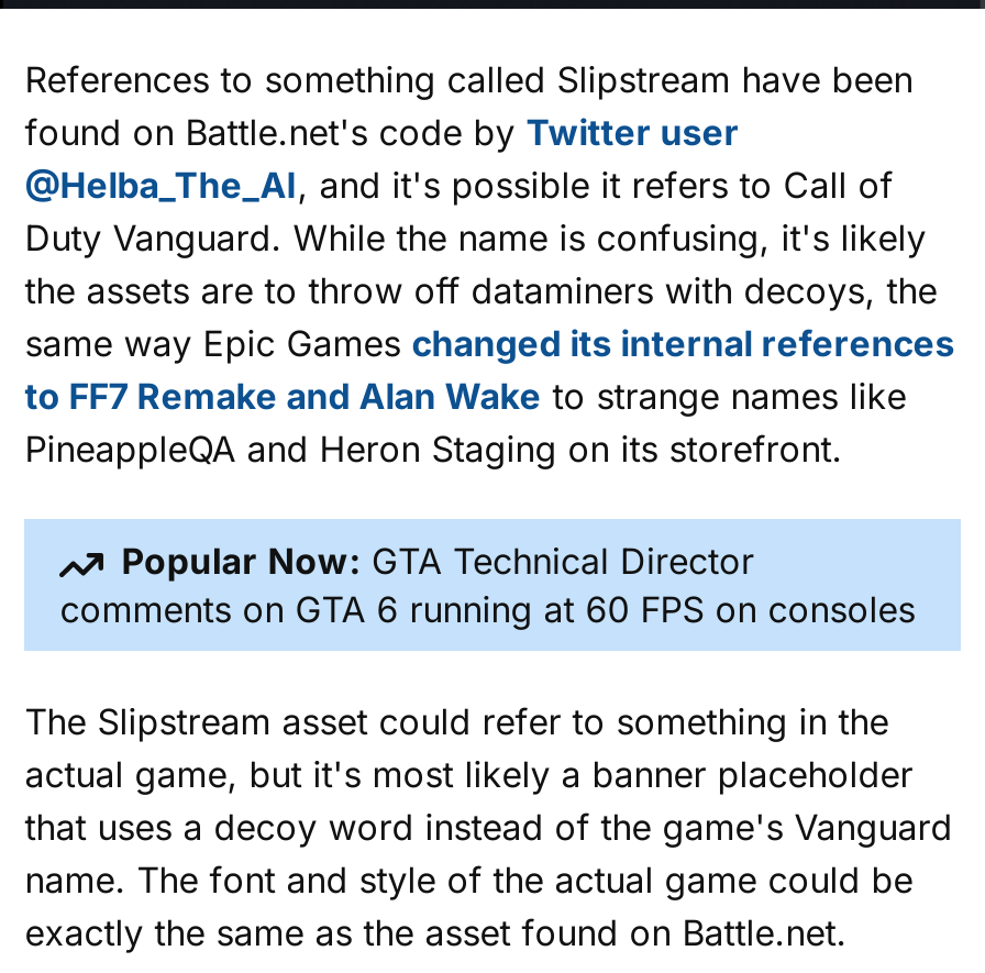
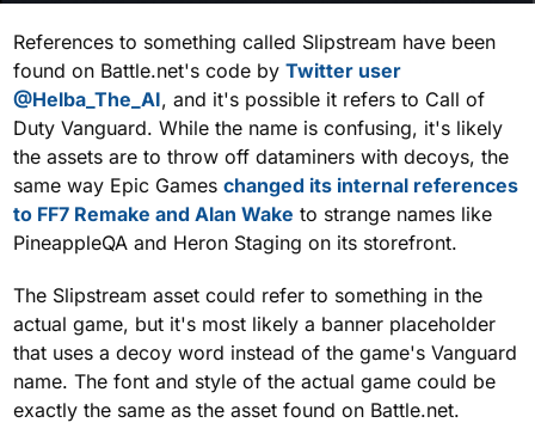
- Popular Now: GTA Technical Director
- comments on GTA 6 running at 60 FPS on consoles
